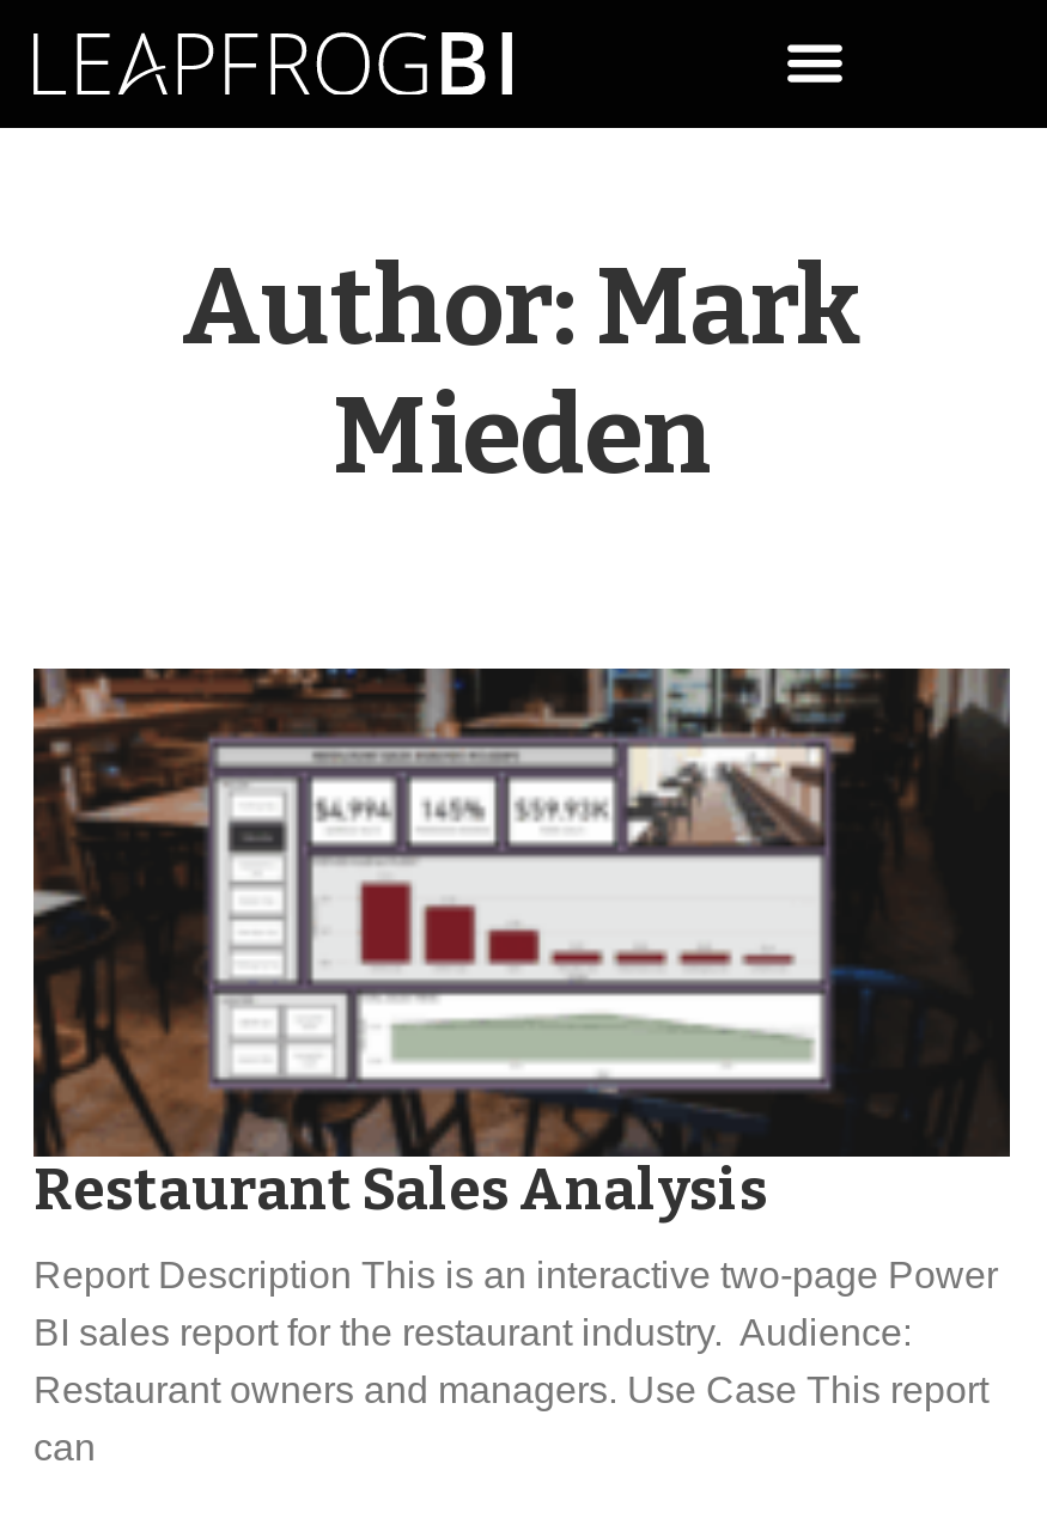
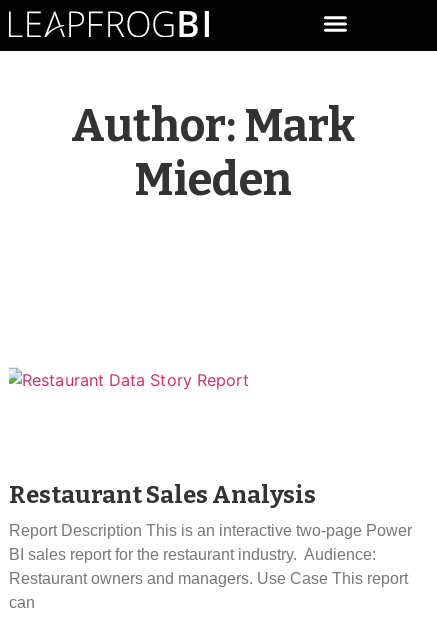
- [image]
